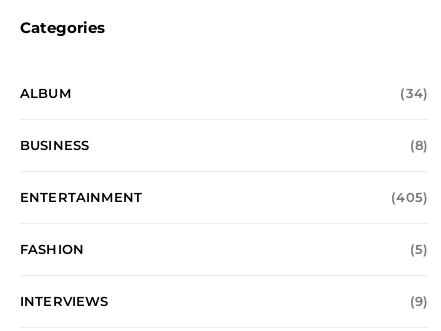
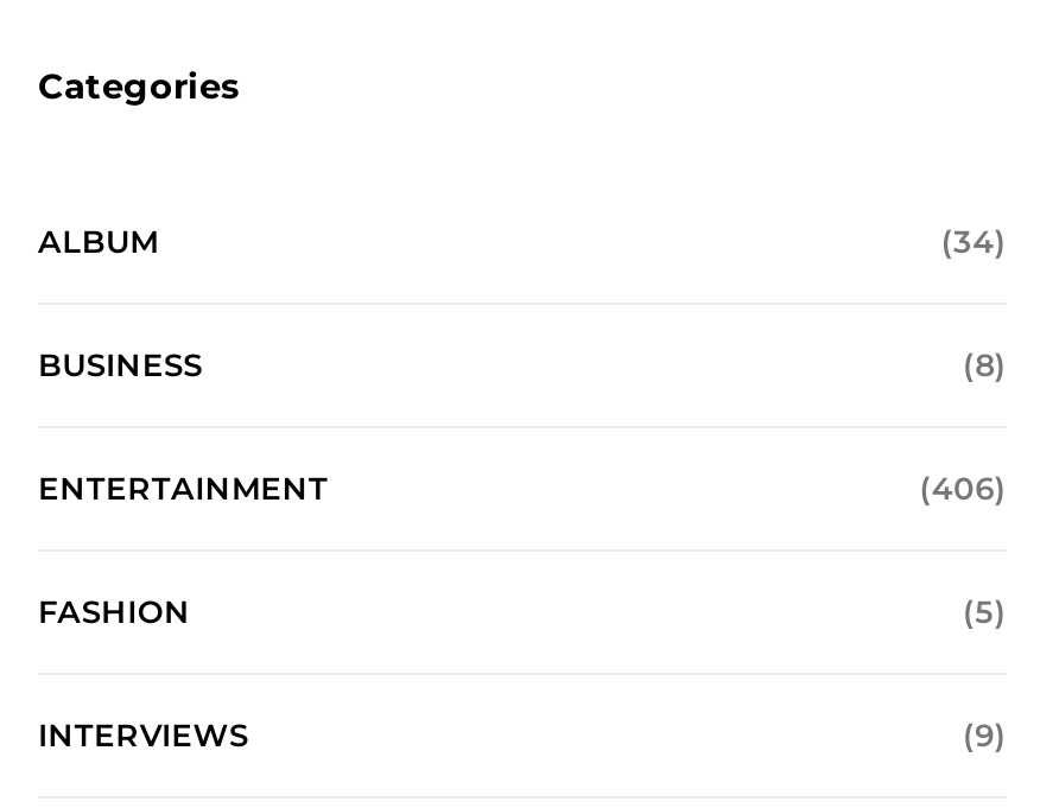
- (405)
+ (406)
